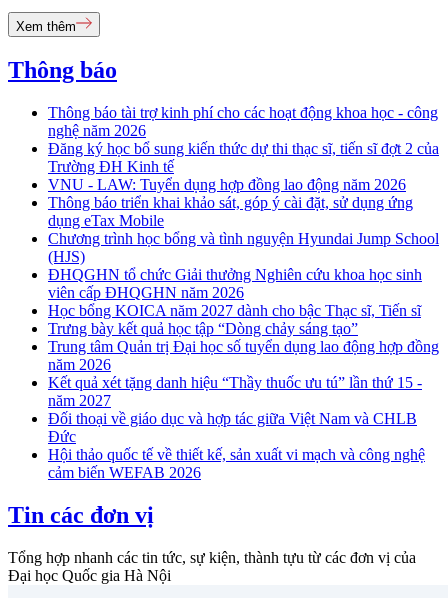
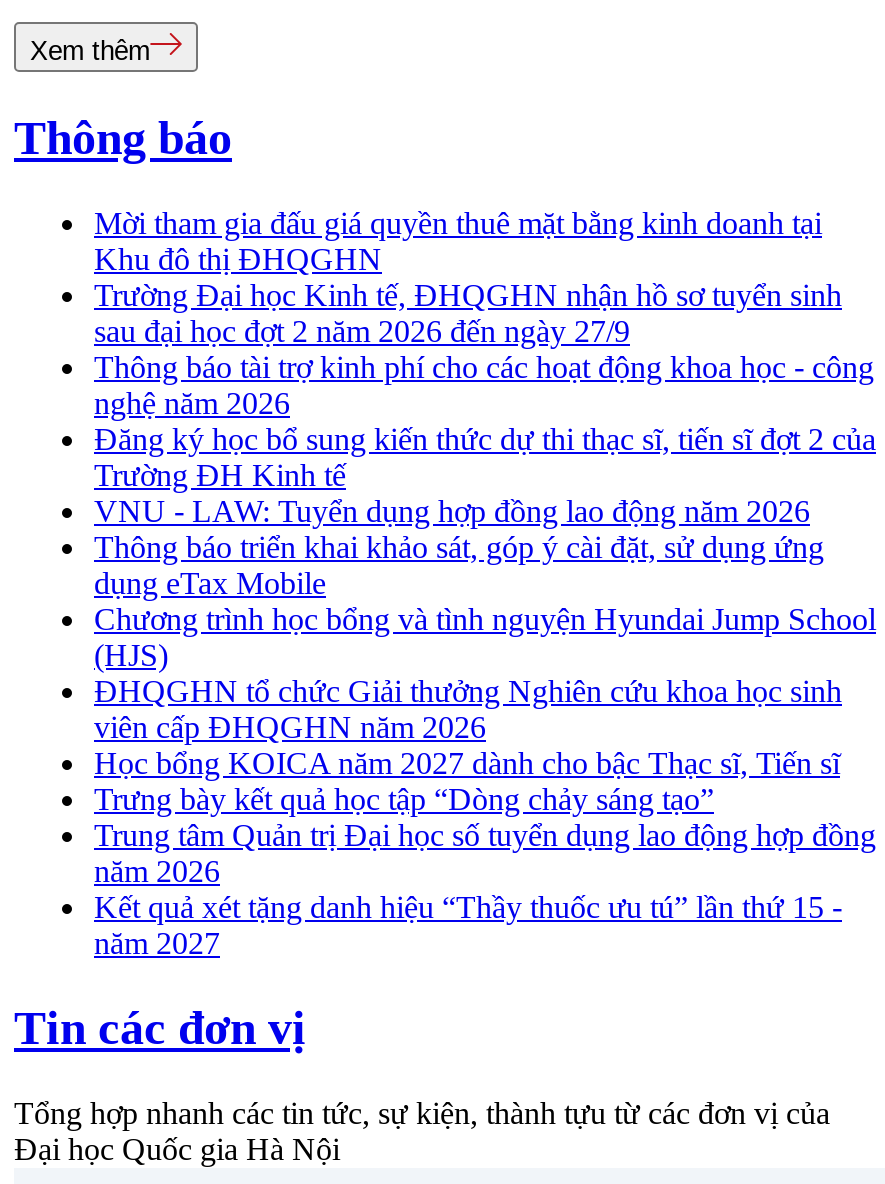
+ Mời tham gia đấu giá quyền thuê mặt bằng kinh doanh tại
+ Khu đô thị ĐHQGHN
+ Trường Đại học Kinh tế, ĐHQGHN nhận hồ sơ tuyển sinh
+ sau đại học đợt 2 năm 2026 đến ngày 27/9

moved down: Thông báo tài trợ kinh phí cho các hoạt động khoa học - công | nghệ năm 2026 | Đăng ký học bổ sung kiến thức dự thi thạc sĩ, tiến sĩ đợt 2 của | ... | Kết quả xét tặng danh hiệu “Thầy thuốc ưu tú” lần thứ 15 - | năm 2027

- Đối thoại về giáo dục và hợp tác giữa Việt Nam và CHLB
- Đức
- Hội thảo quốc tế về thiết kế, sản xuất vi mạch và công nghệ
- cảm biến WEFAB 2026
